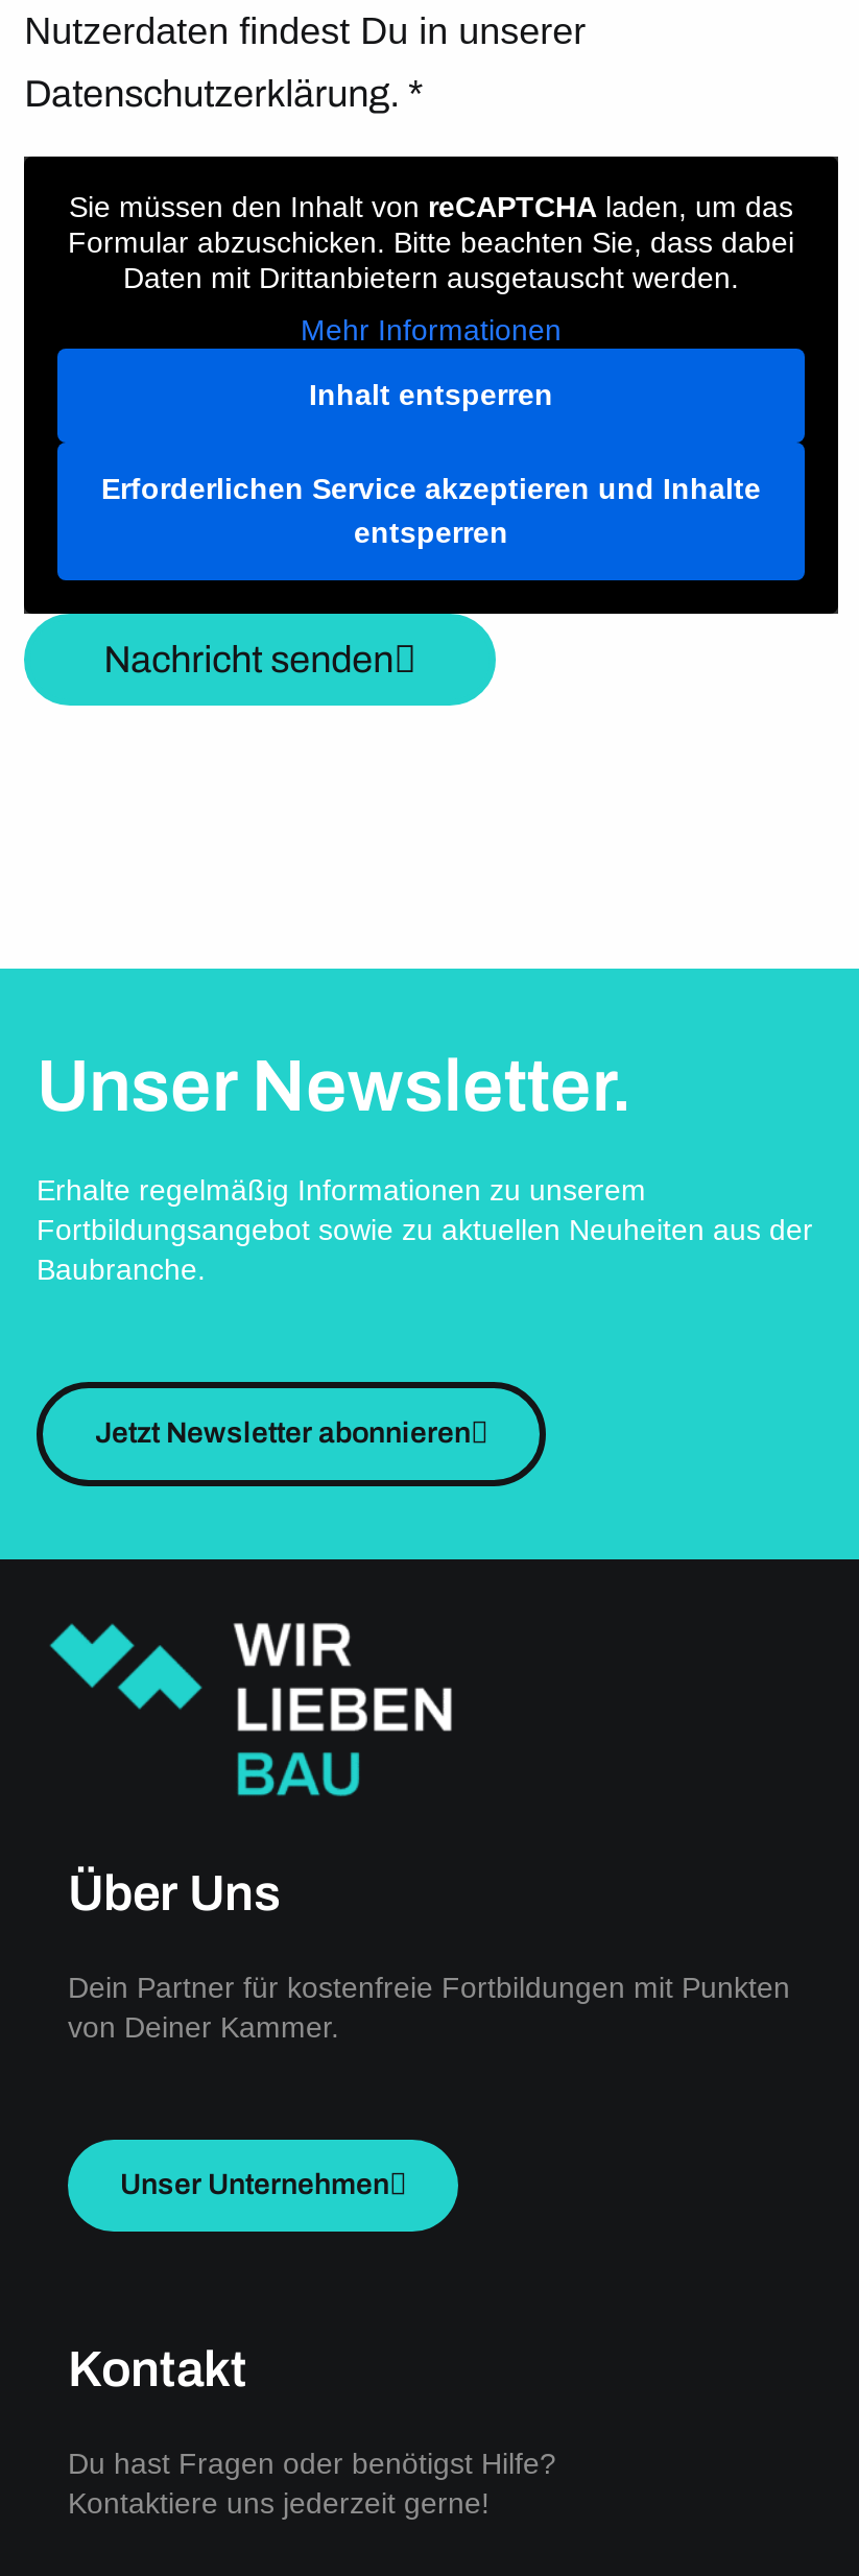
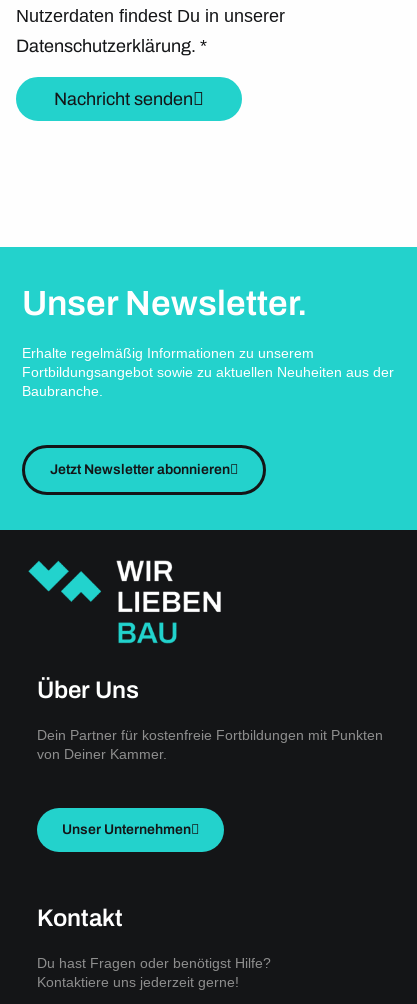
- [image]
- Sie müssen den Inhalt von reCAPTCHA laden, um das
- Formular abzuschicken. Bitte beachten Sie, dass dabei
- Daten mit Drittanbietern ausgetauscht werden.
- Mehr Informationen
- Inhalt entsperren
- Erforderlichen Service akzeptieren und Inhalte
- entsperren
